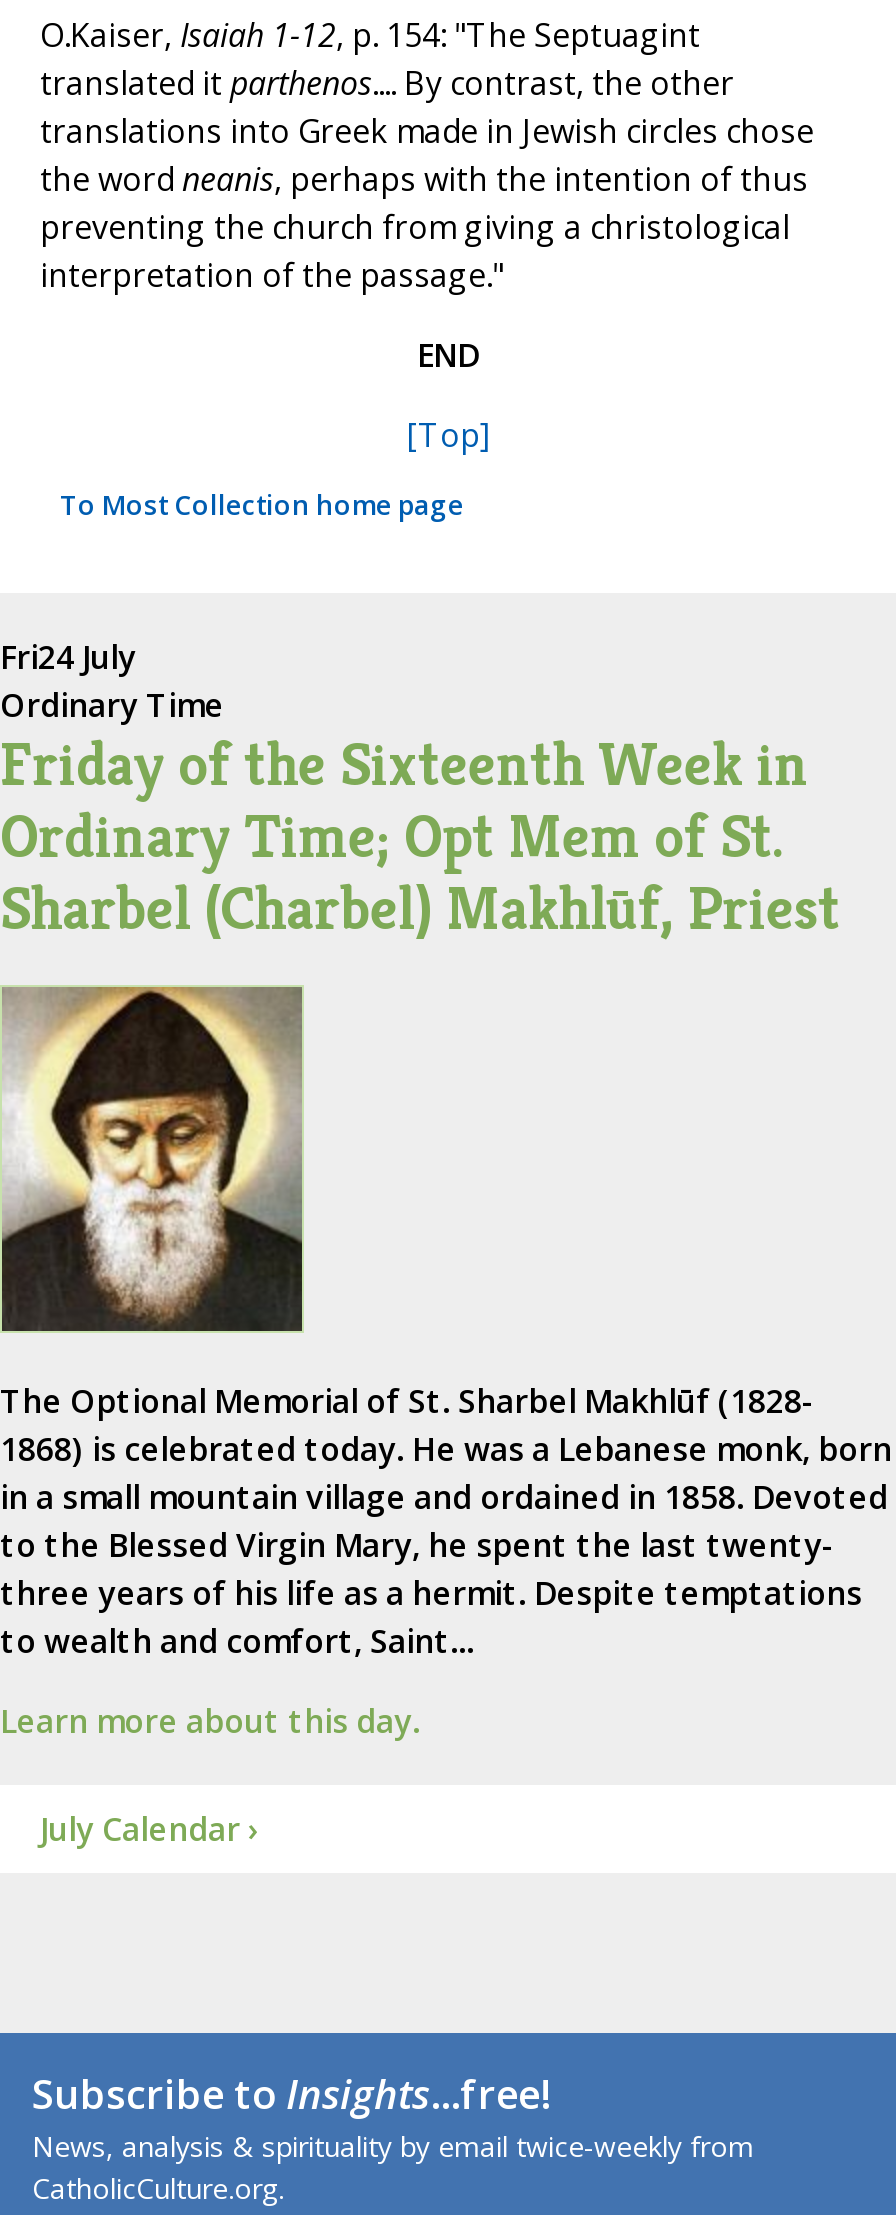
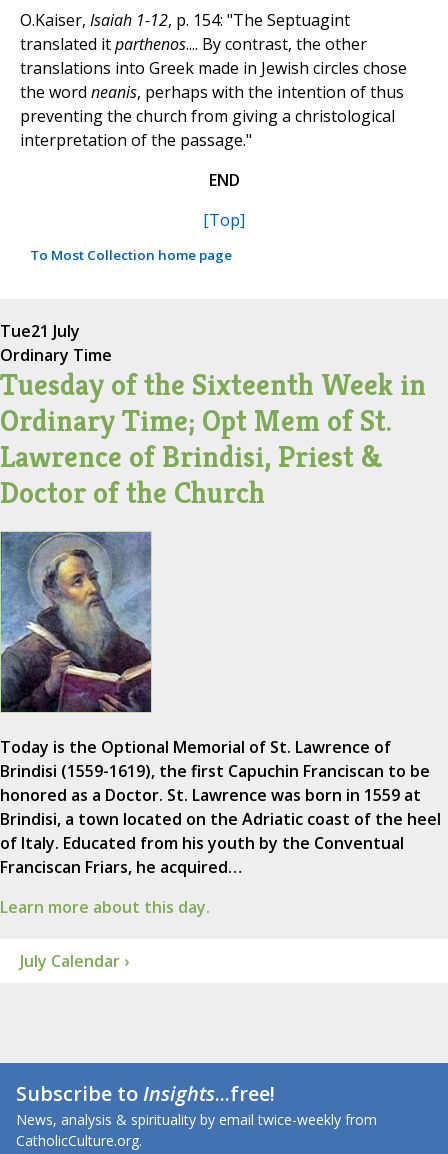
- Fri24 July
+ Tue21 July

- Friday of the Sixteenth Week in
+ Tuesday of the Sixteenth Week in

- Sharbel (Charbel) Makhlūf, Priest
+ Lawrence of Brindisi, Priest &
+ Doctor of the Church

- [image]
+ [image]

- The Optional Memorial of St. Sharbel Makhlūf (1828-
- 1868) is celebrated today. He was a Lebanese monk, born
- in a small mountain village and ordained in 1858. Devoted
- to the Blessed Virgin Mary, he spent the last twenty-
- three years of his life as a hermit. Despite temptations
- to wealth and comfort, Saint…
+ Today is the Optional Memorial of St. Lawrence of
+ Brindisi (1559-1619), the first Capuchin Franciscan to be
+ honored as a Doctor. St. Lawrence was born in 1559 at
+ Brindisi, a town located on the Adriatic coast of the heel
+ of Italy. Educated from his youth by the Conventual
+ Franciscan Friars, he acquired…
